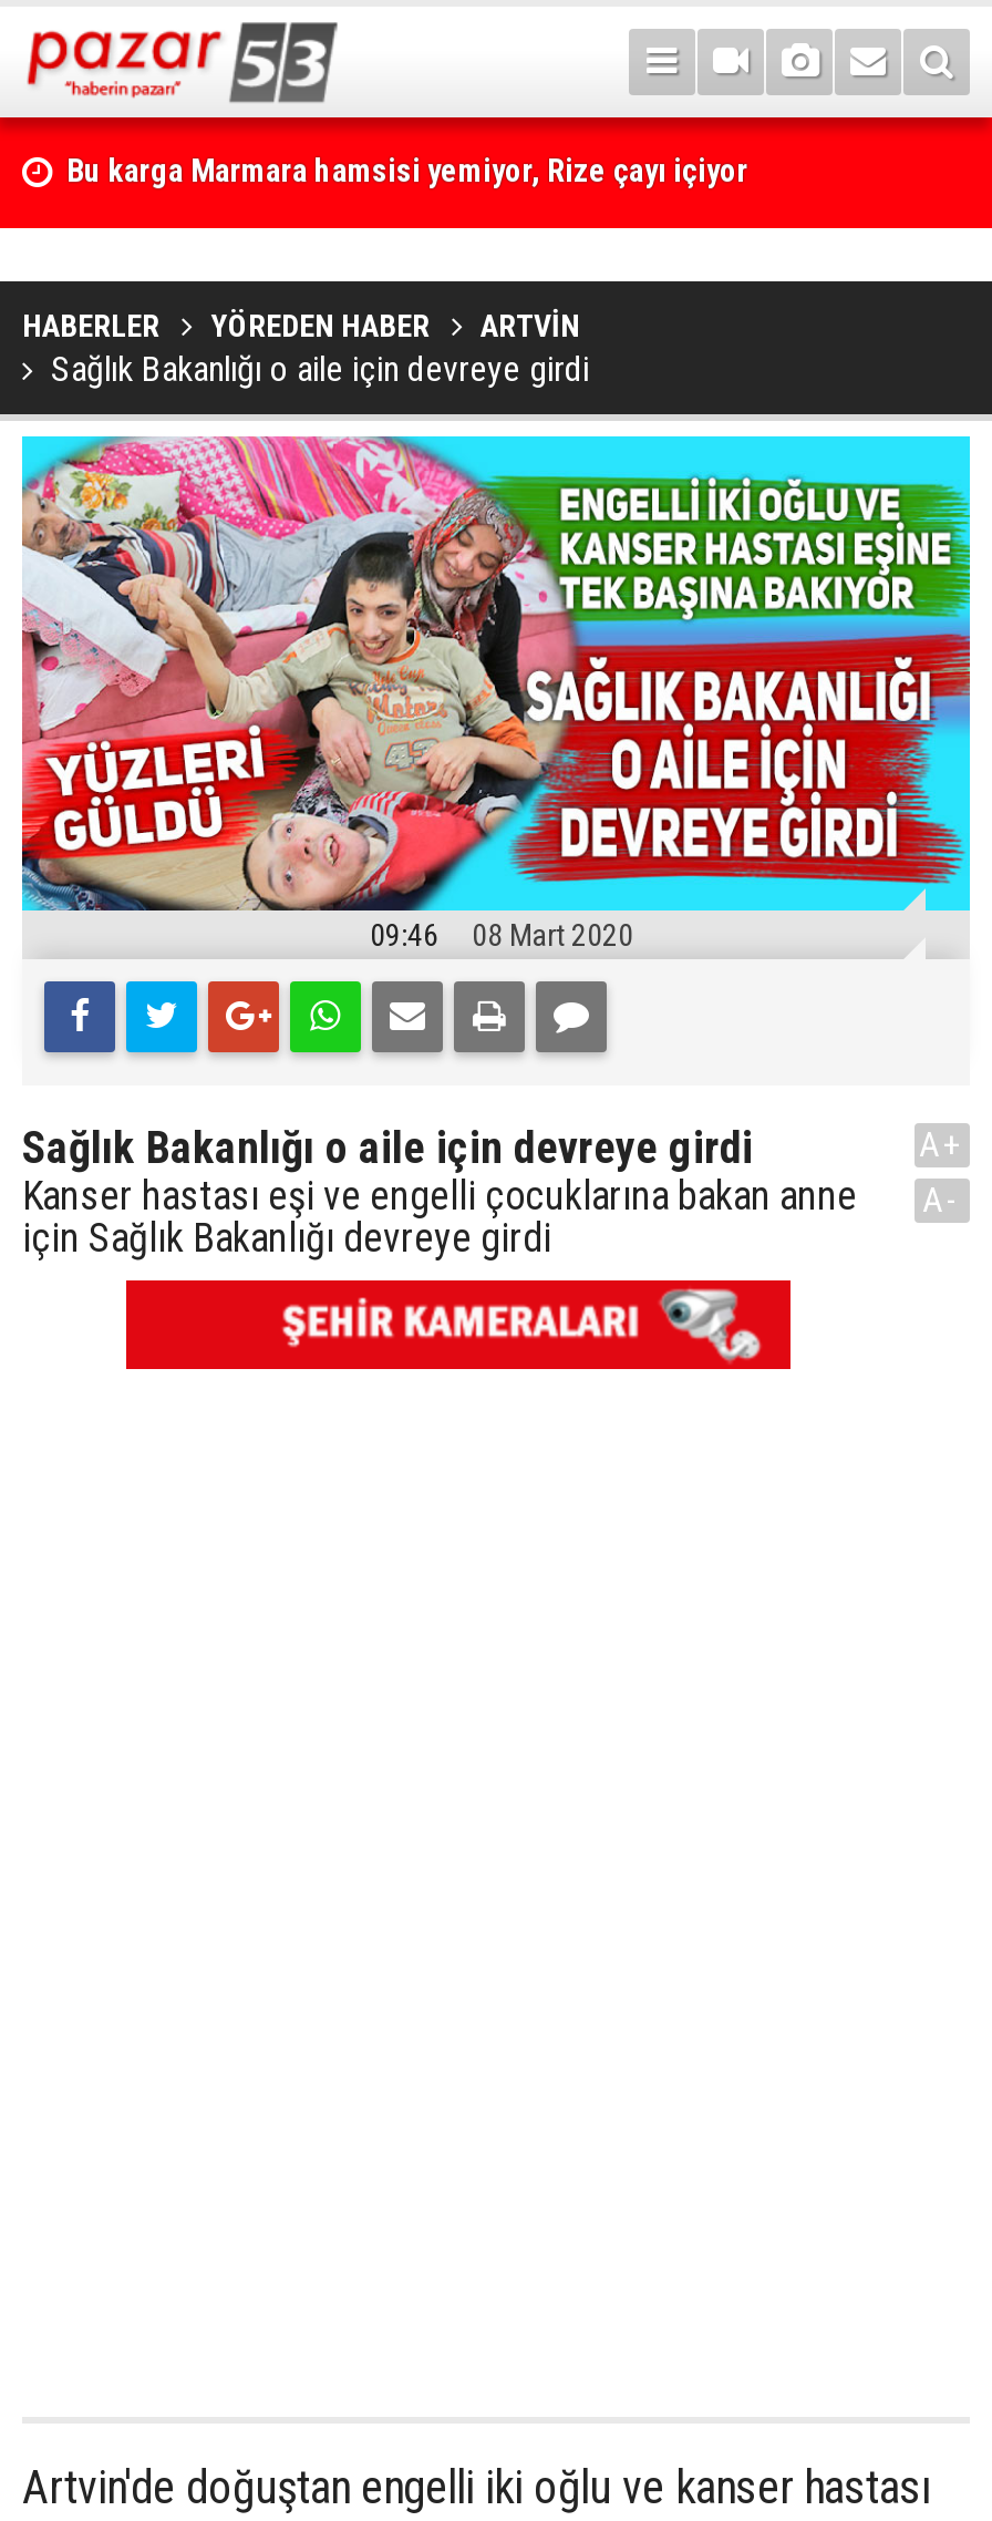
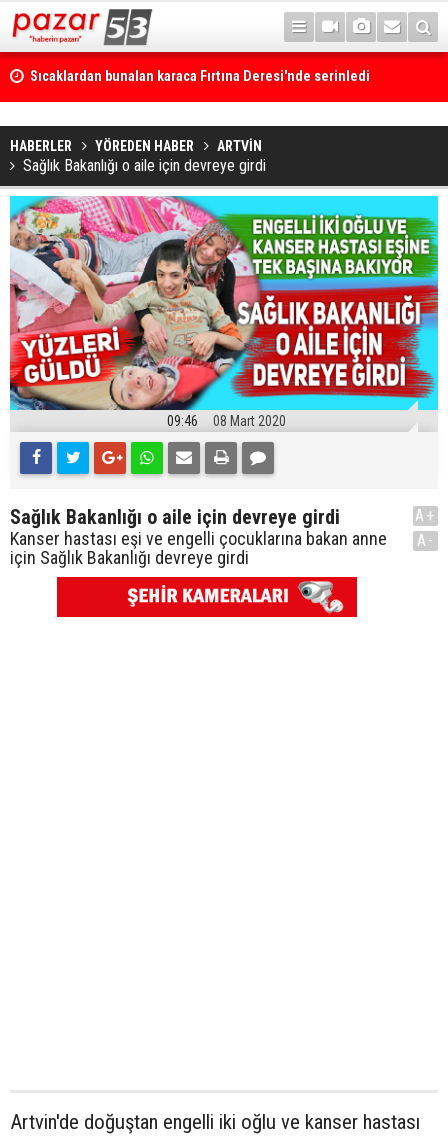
- Bu karga Marmara hamsisi yemiyor, Rize çayı içiyor
+ Sıcaklardan bunalan karaca Fırtına Deresi'nde serinledi
